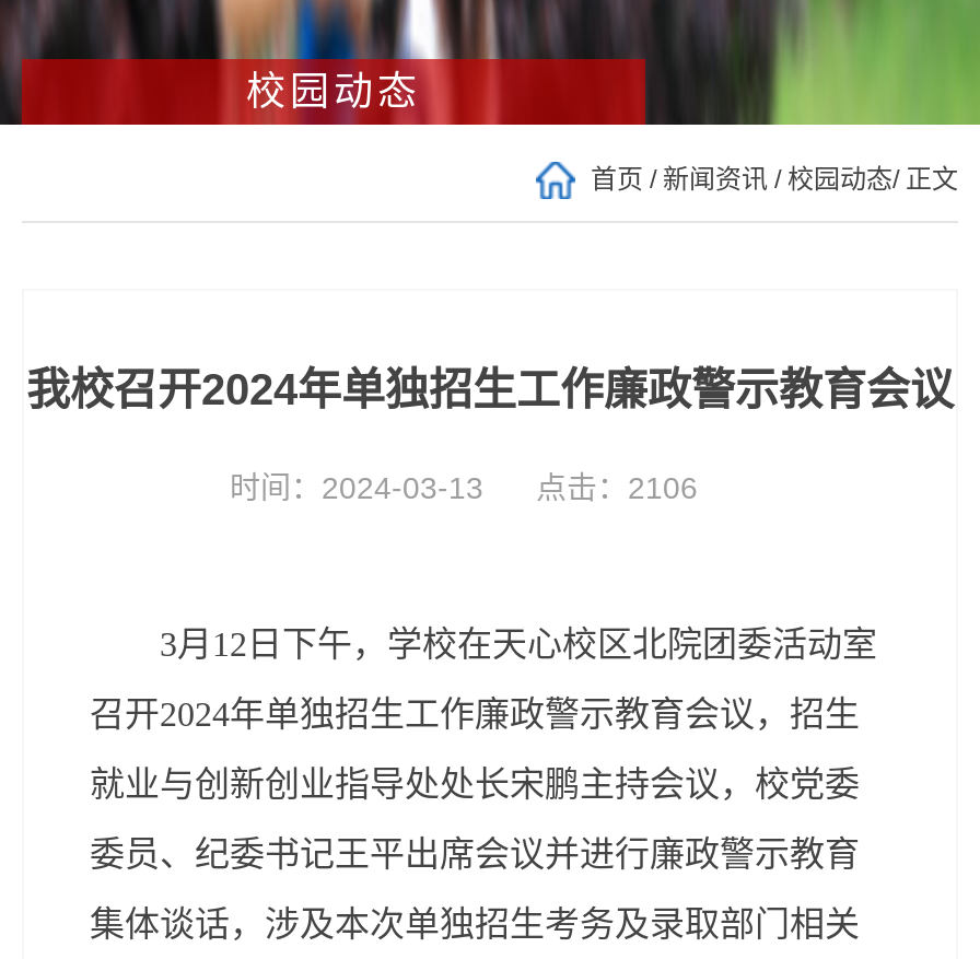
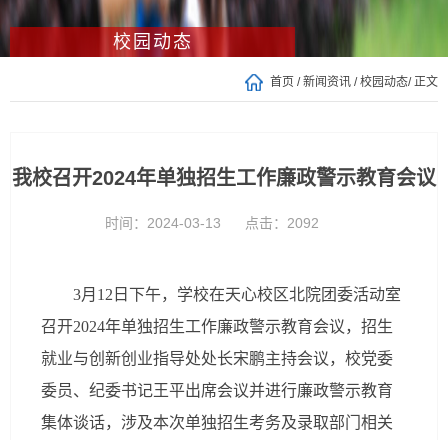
- 时间：2024-03-13 点击：2106
+ 时间：2024-03-13 点击：2092
